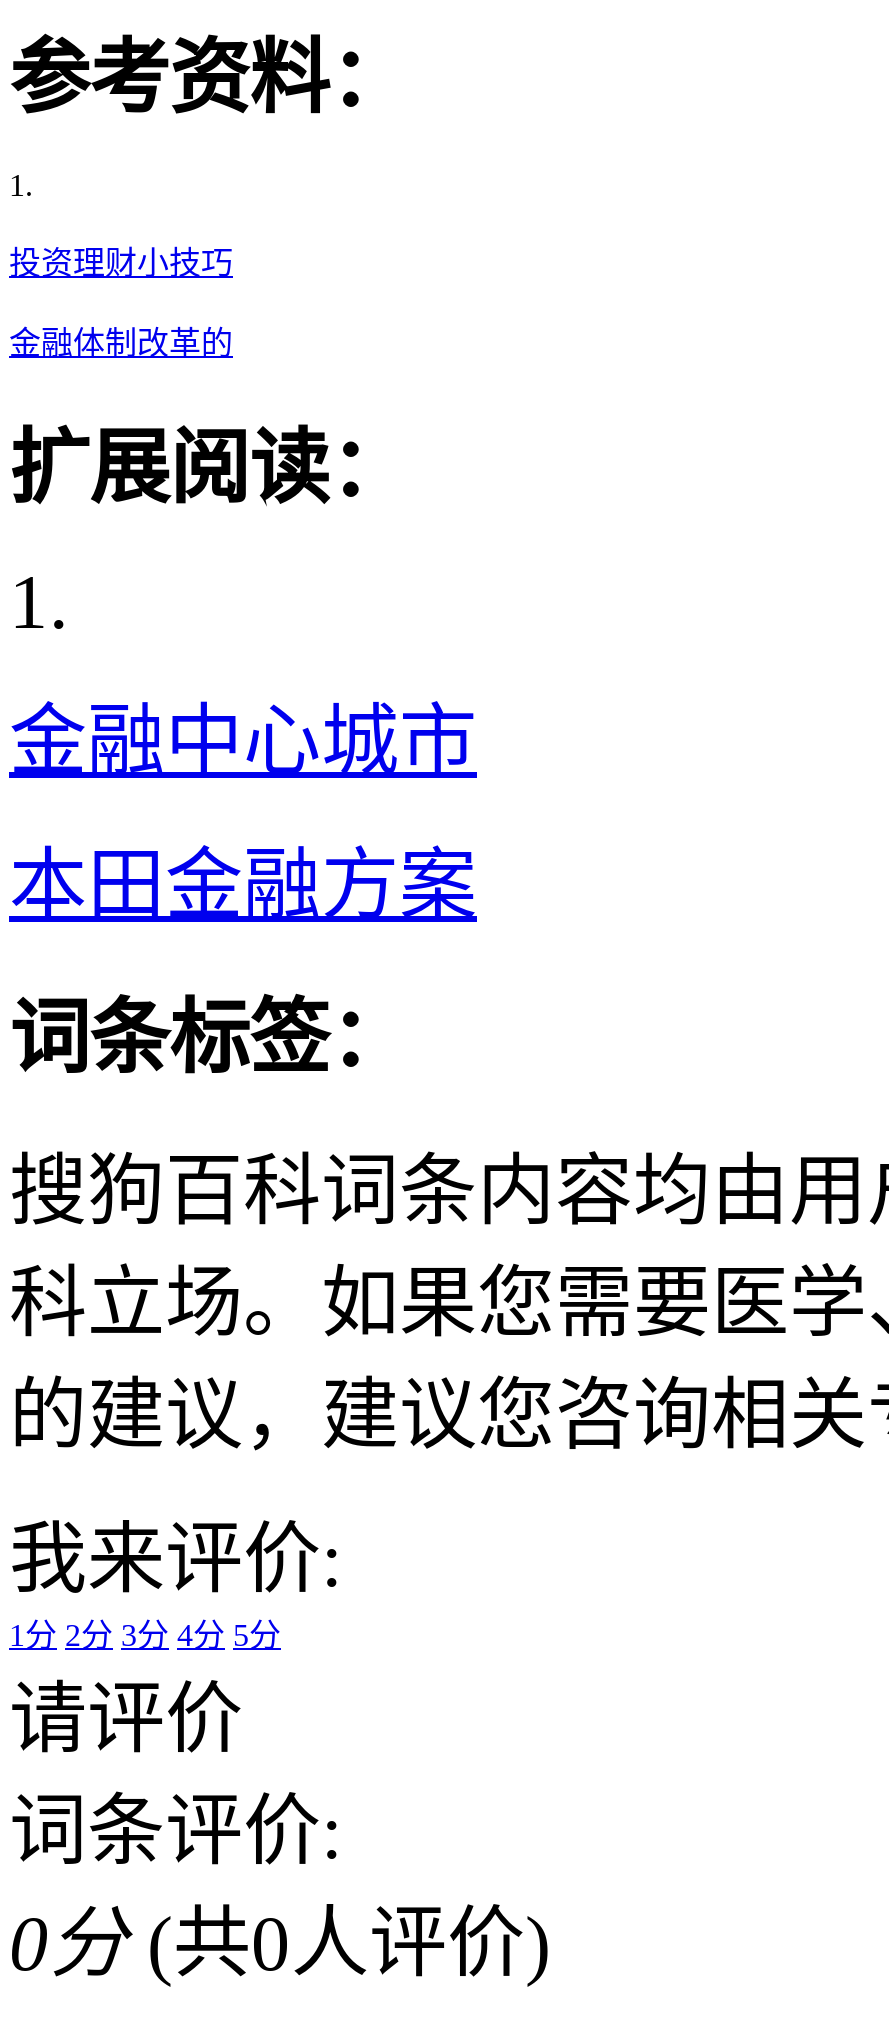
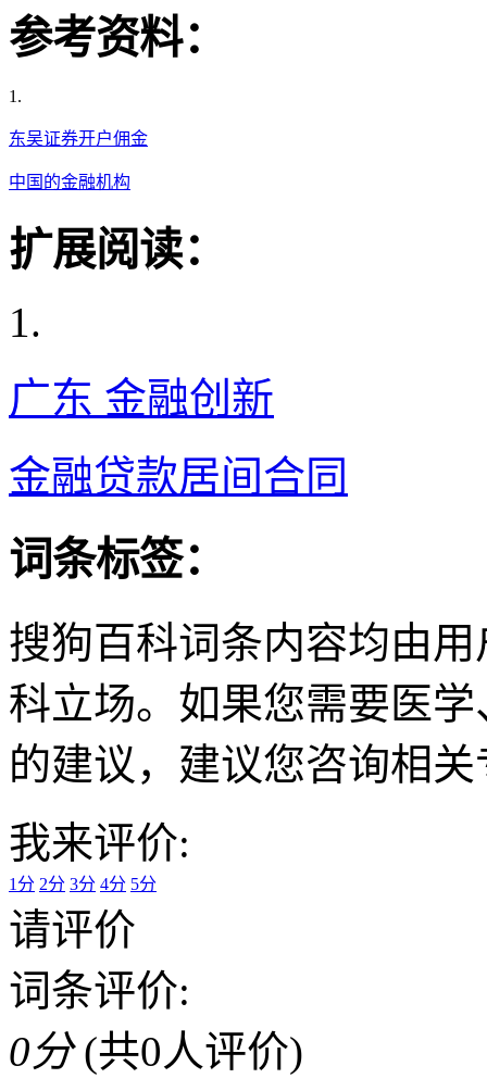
- 投资理财小技巧
+ 东吴证券开户佣金

- 金融体制改革的
+ 中国的金融机构

- 金融中心城市
+ 广东 金融创新

- 本田金融方案
+ 金融贷款居间合同
